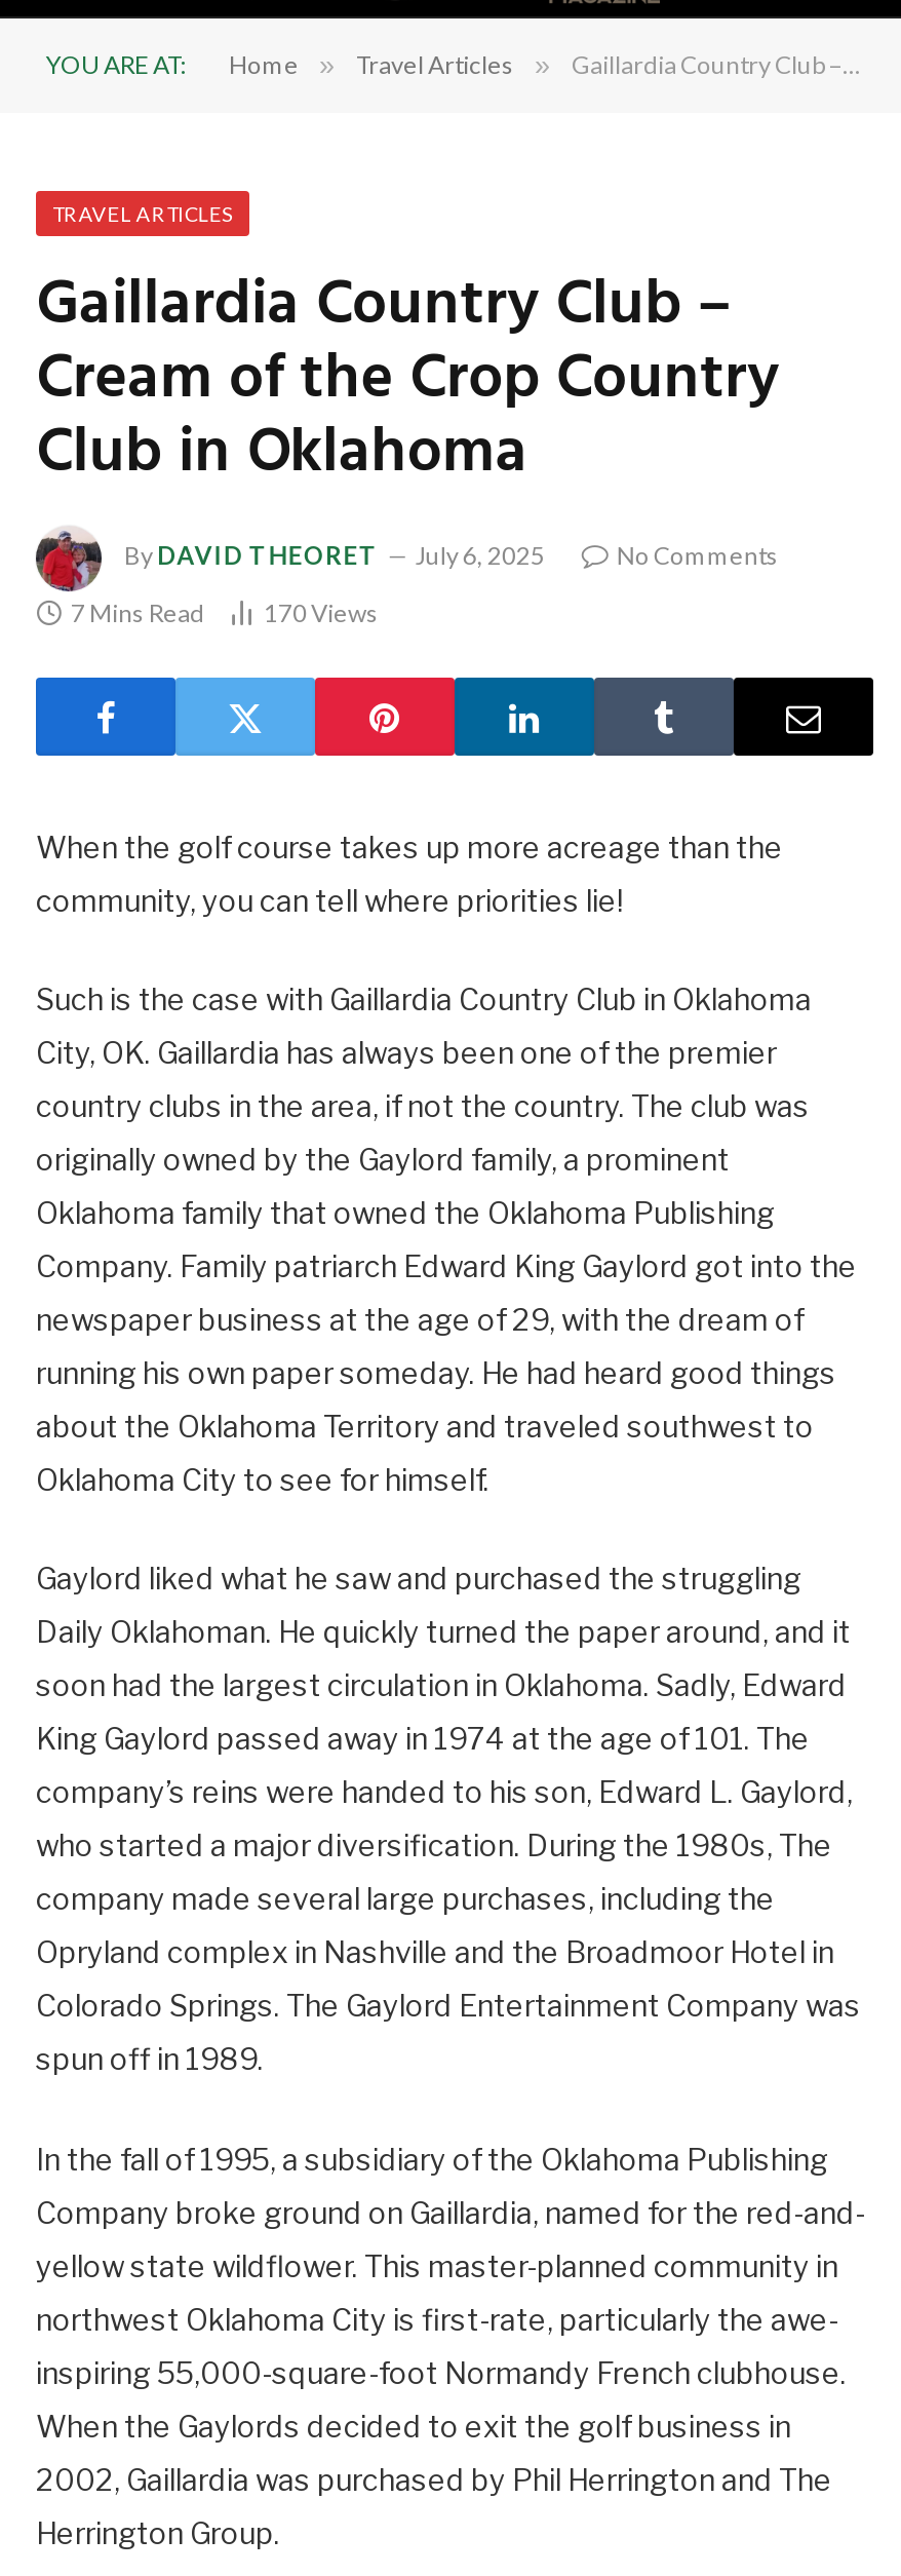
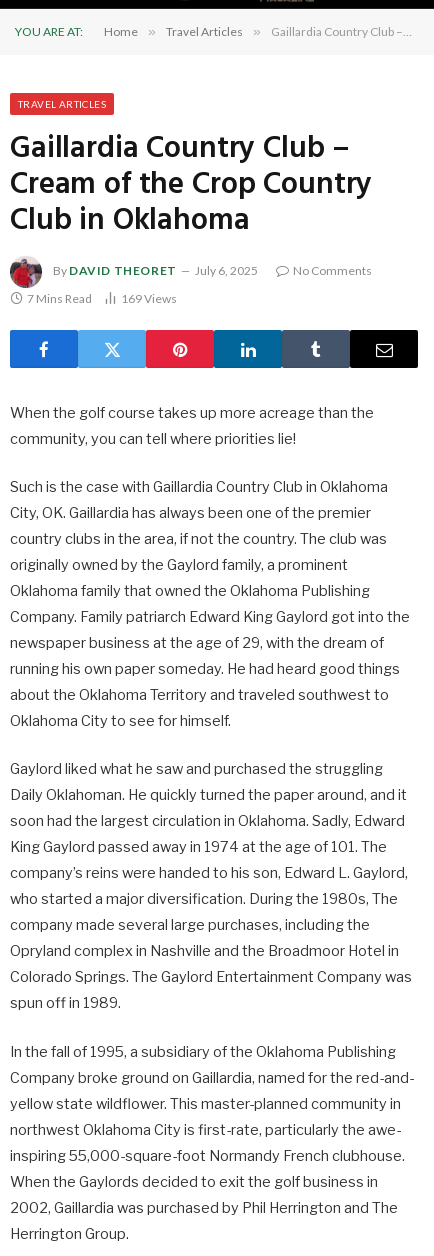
- 7 Mins Read 170Views
+ 7 Mins Read 169Views
